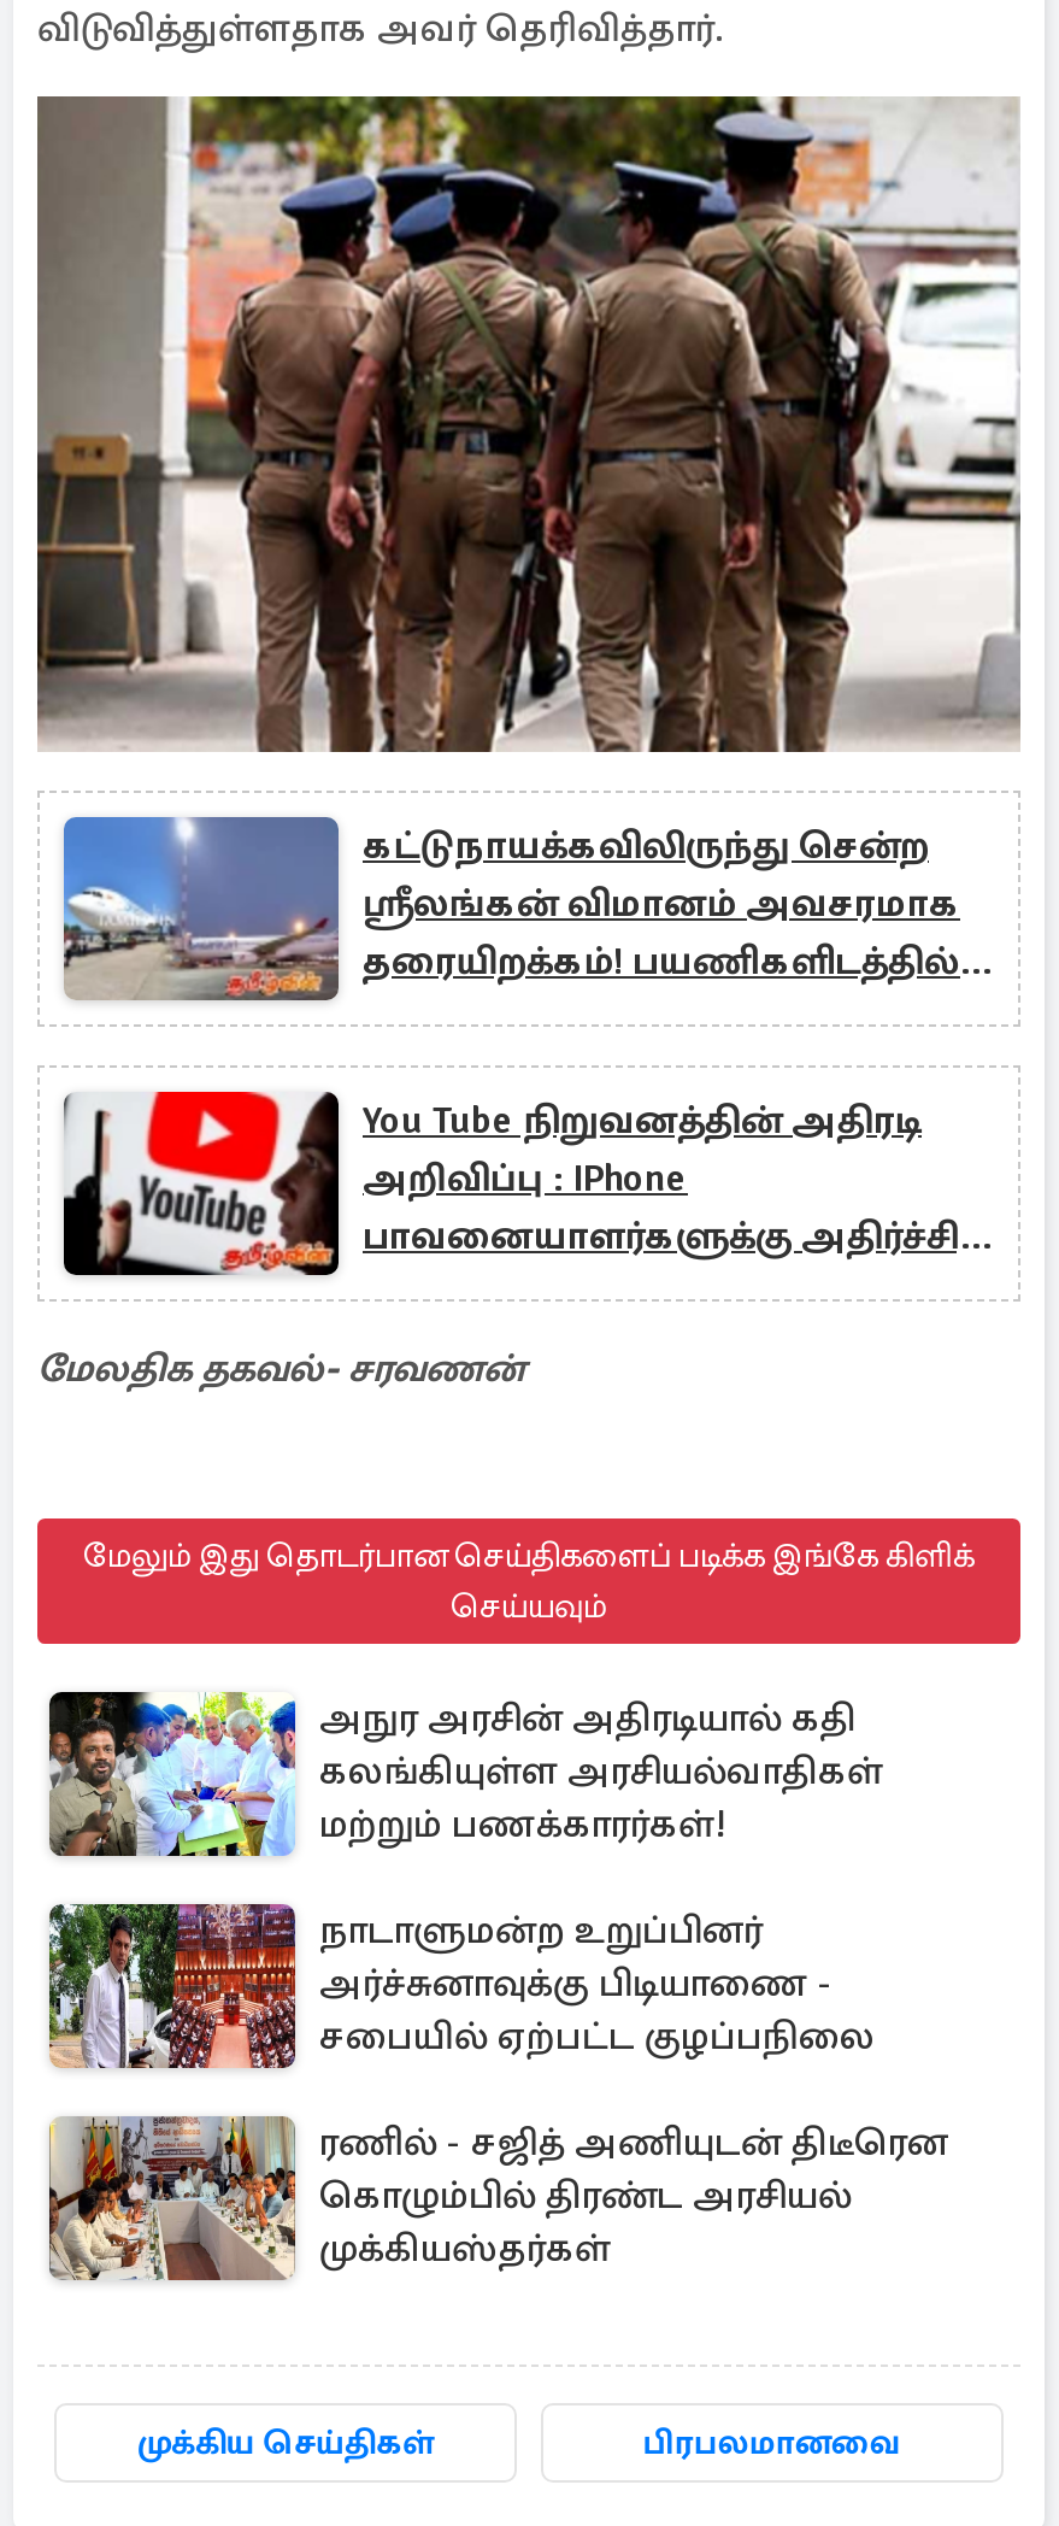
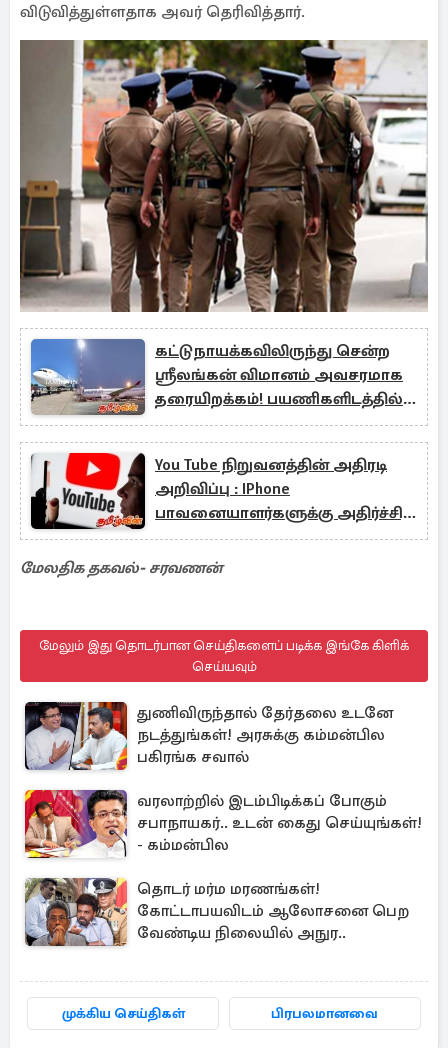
- [image]
- அநுர அரசின் அதிரடியால் கதி
- கலங்கியுள்ள அரசியல்வாதிகள்
- மற்றும் பணக்காரர்கள்!
+ [image]
+ துணிவிருந்தால் தேர்தலை உடனே
+ நடத்துங்கள்! அரசுக்கு கம்மன்பில
+ பகிரங்க சவால்

- [image]
- நாடாளுமன்ற உறுப்பினர்
- அர்ச்சுனாவுக்கு பிடியாணை -
- சபையில் ஏற்பட்ட குழப்பநிலை
+ [image]
+ வரலாற்றில் இடம்பிடிக்கப் போகும்
+ சபாநாயகர்.. உடன் கைது செய்யுங்கள்!
+ - கம்மன்பில

- [image]
- ரணில் - சஜித் அணியுடன் திடீரென
- கொழும்பில் திரண்ட அரசியல்
- முக்கியஸ்தர்கள்
+ [image]
+ தொடர் மர்ம மரணங்கள்!
+ கோட்டாபயவிடம் ஆலோசனை பெற
+ வேண்டிய நிலையில் அநுர..
